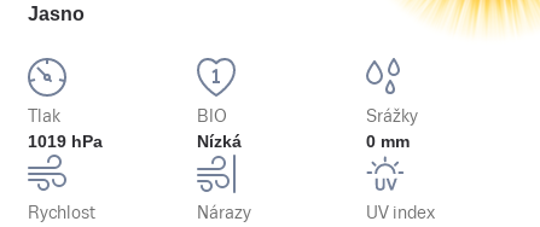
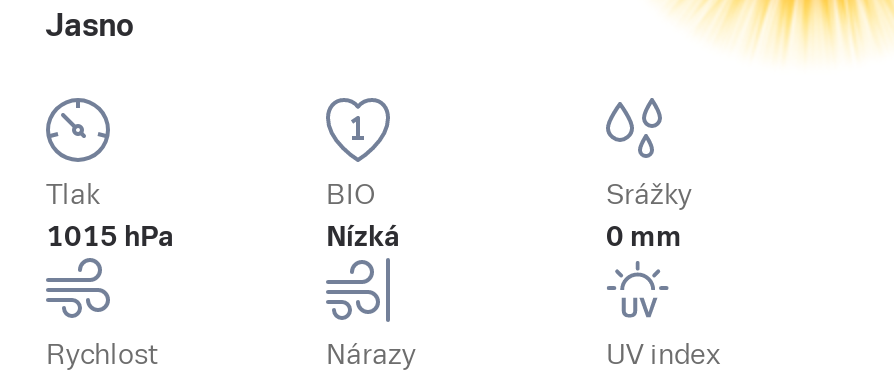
- 1019 hPa
+ 1015 hPa
